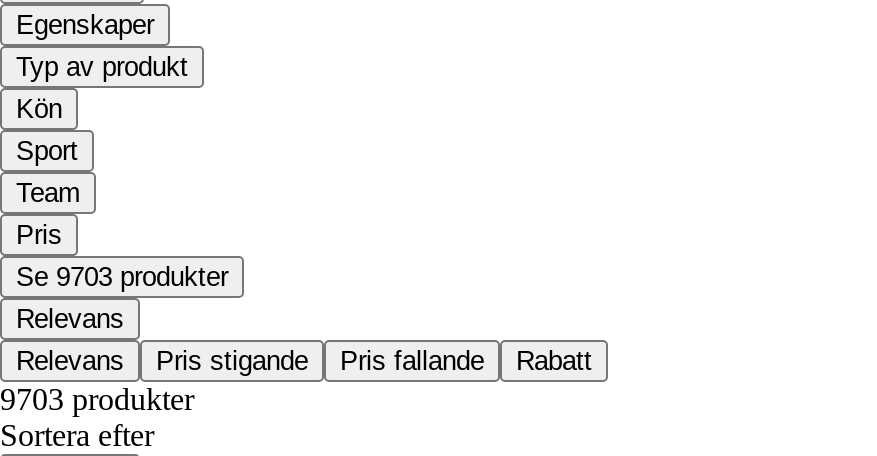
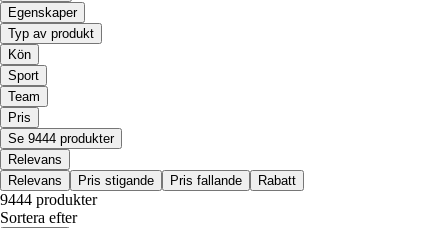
- Se 9703 produkter
+ Se 9444 produkter

- 9703 produkter
+ 9444 produkter
